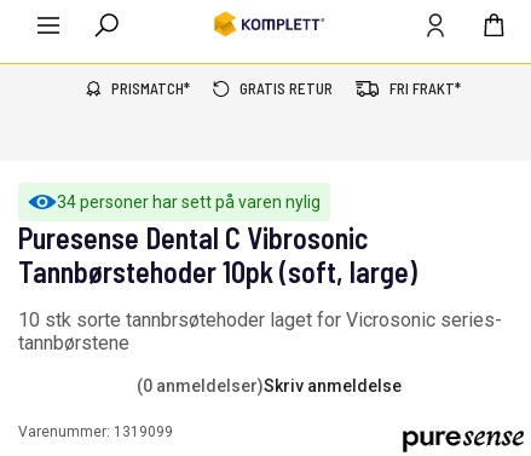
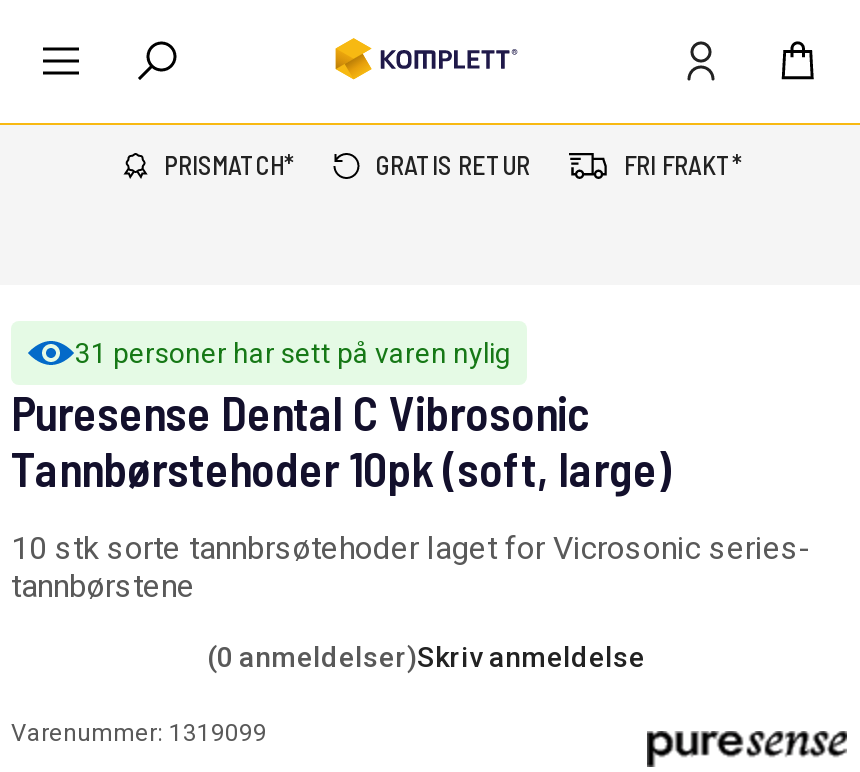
- 34 personer har sett på varen nylig
+ 31 personer har sett på varen nylig
